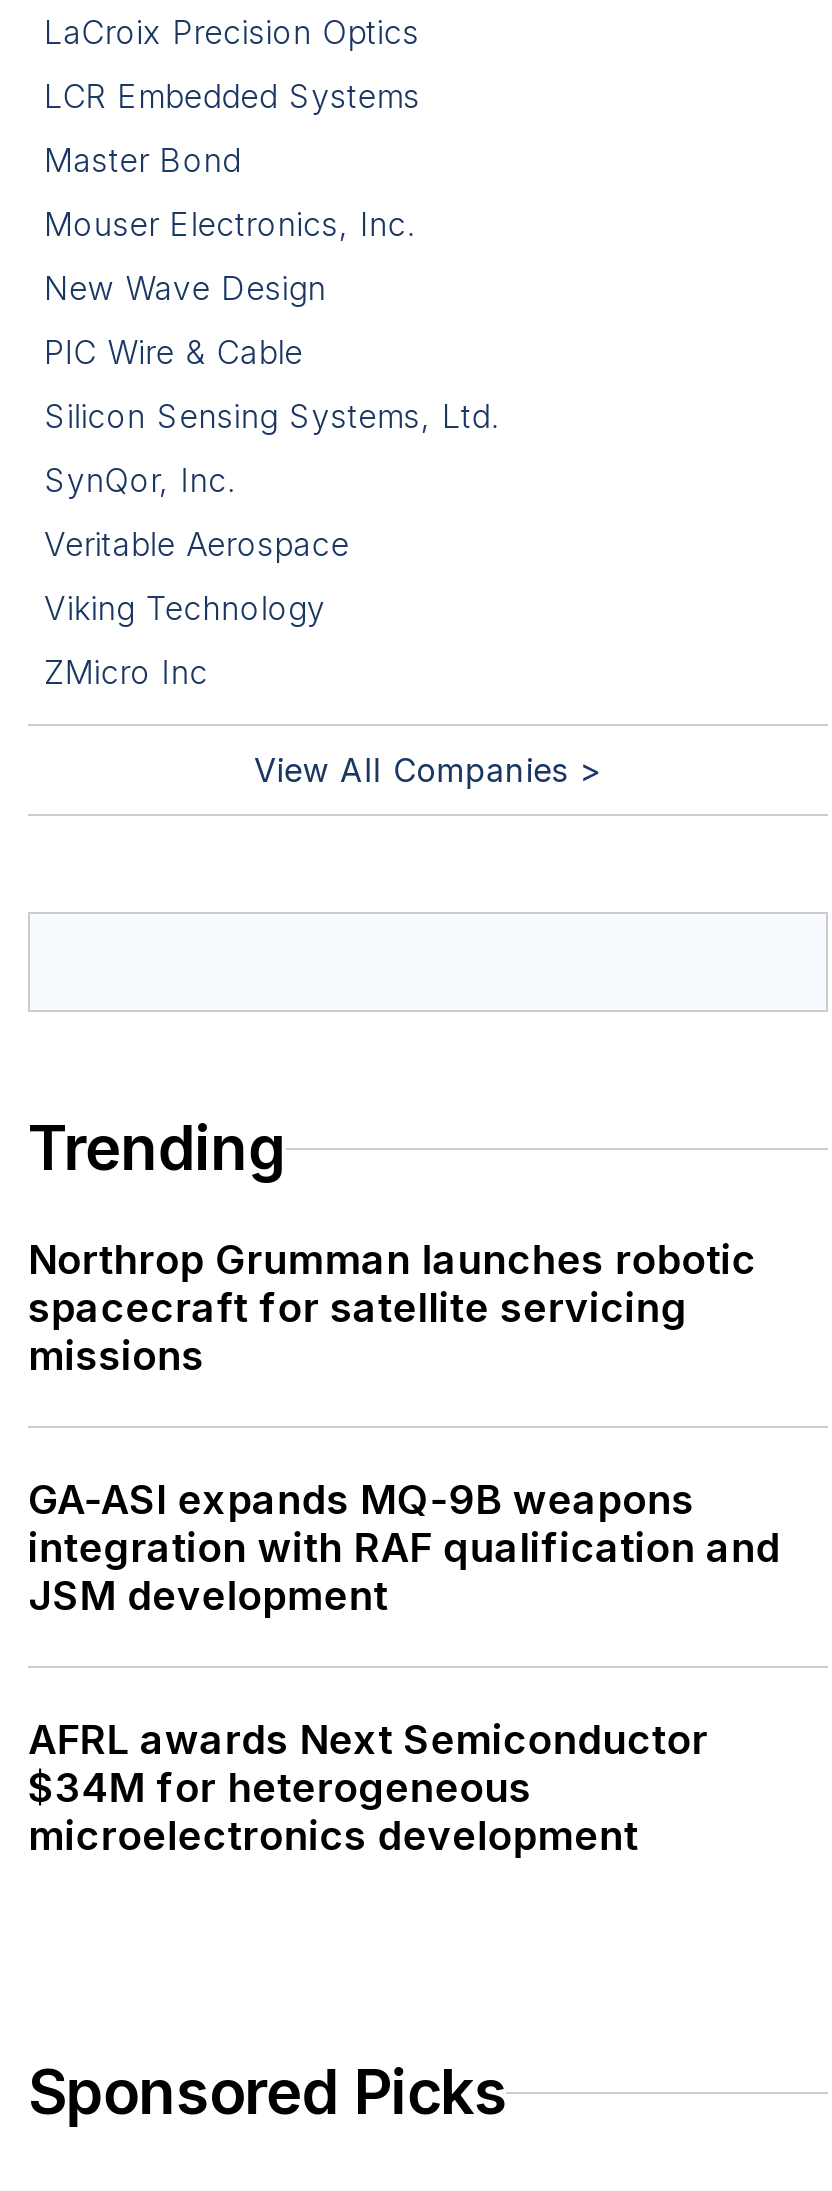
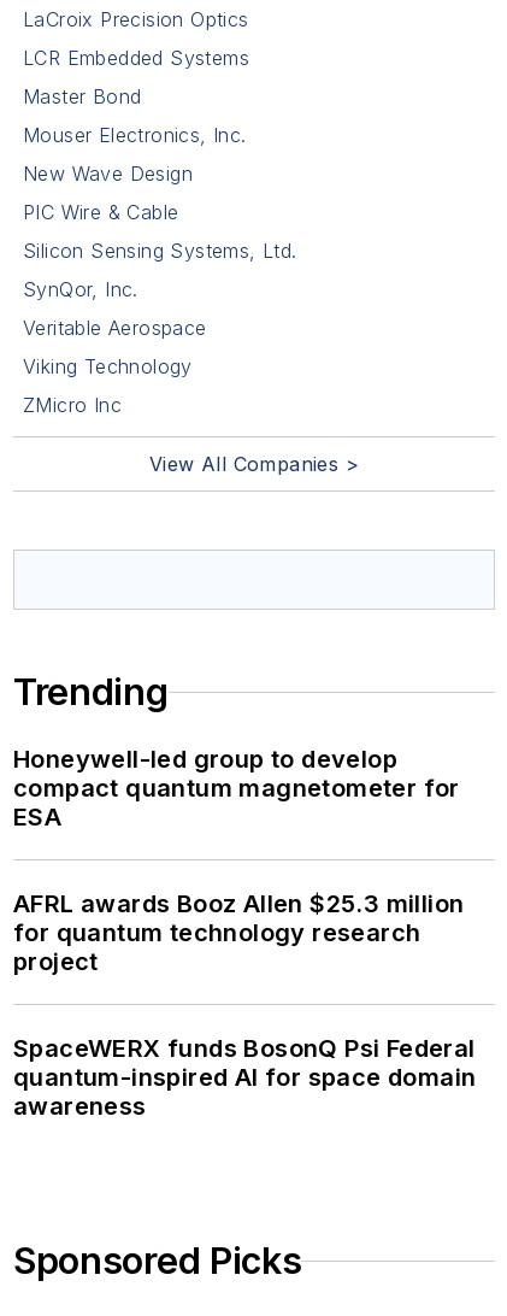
- Northrop Grumman launches robotic
- spacecraft for satellite servicing
- missions
+ Honeywell-led group to develop
+ compact quantum magnetometer for
+ ESA

- GA-ASI expands MQ-9B weapons
- integration with RAF qualification and
- JSM development
+ AFRL awards Booz Allen $25.3 million
+ for quantum technology research
+ project

- AFRL awards Next Semiconductor
- $34M for heterogeneous
- microelectronics development
+ SpaceWERX funds BosonQ Psi Federal
+ quantum-inspired AI for space domain
+ awareness
